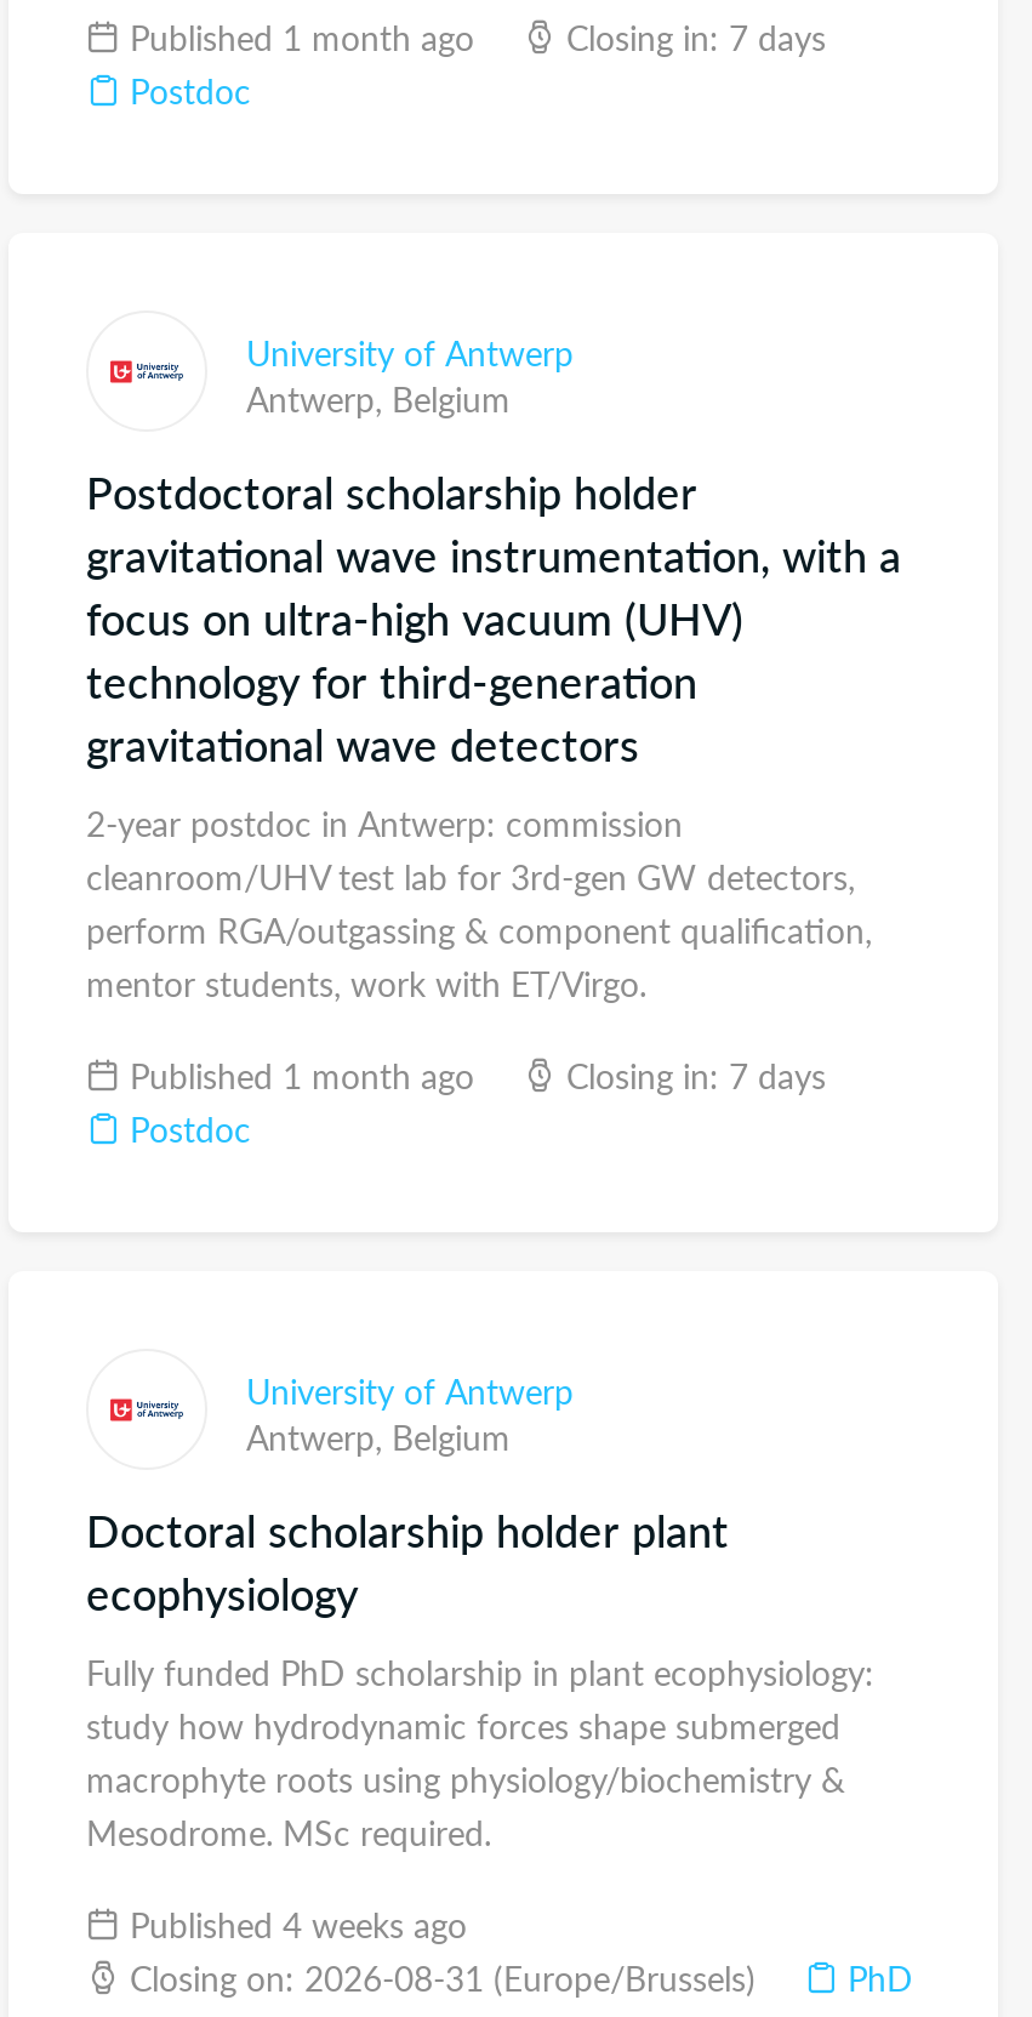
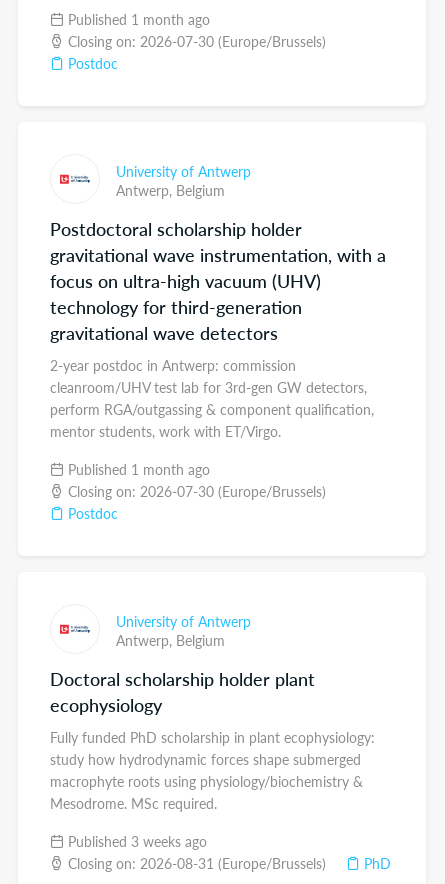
- Closing in: 7 days
+ Closing on: 2026-07-30 (Europe/Brussels)

- Closing in: 7 days
+ Closing on: 2026-07-30 (Europe/Brussels)

- Published 4 weeks ago
+ Published 3 weeks ago
